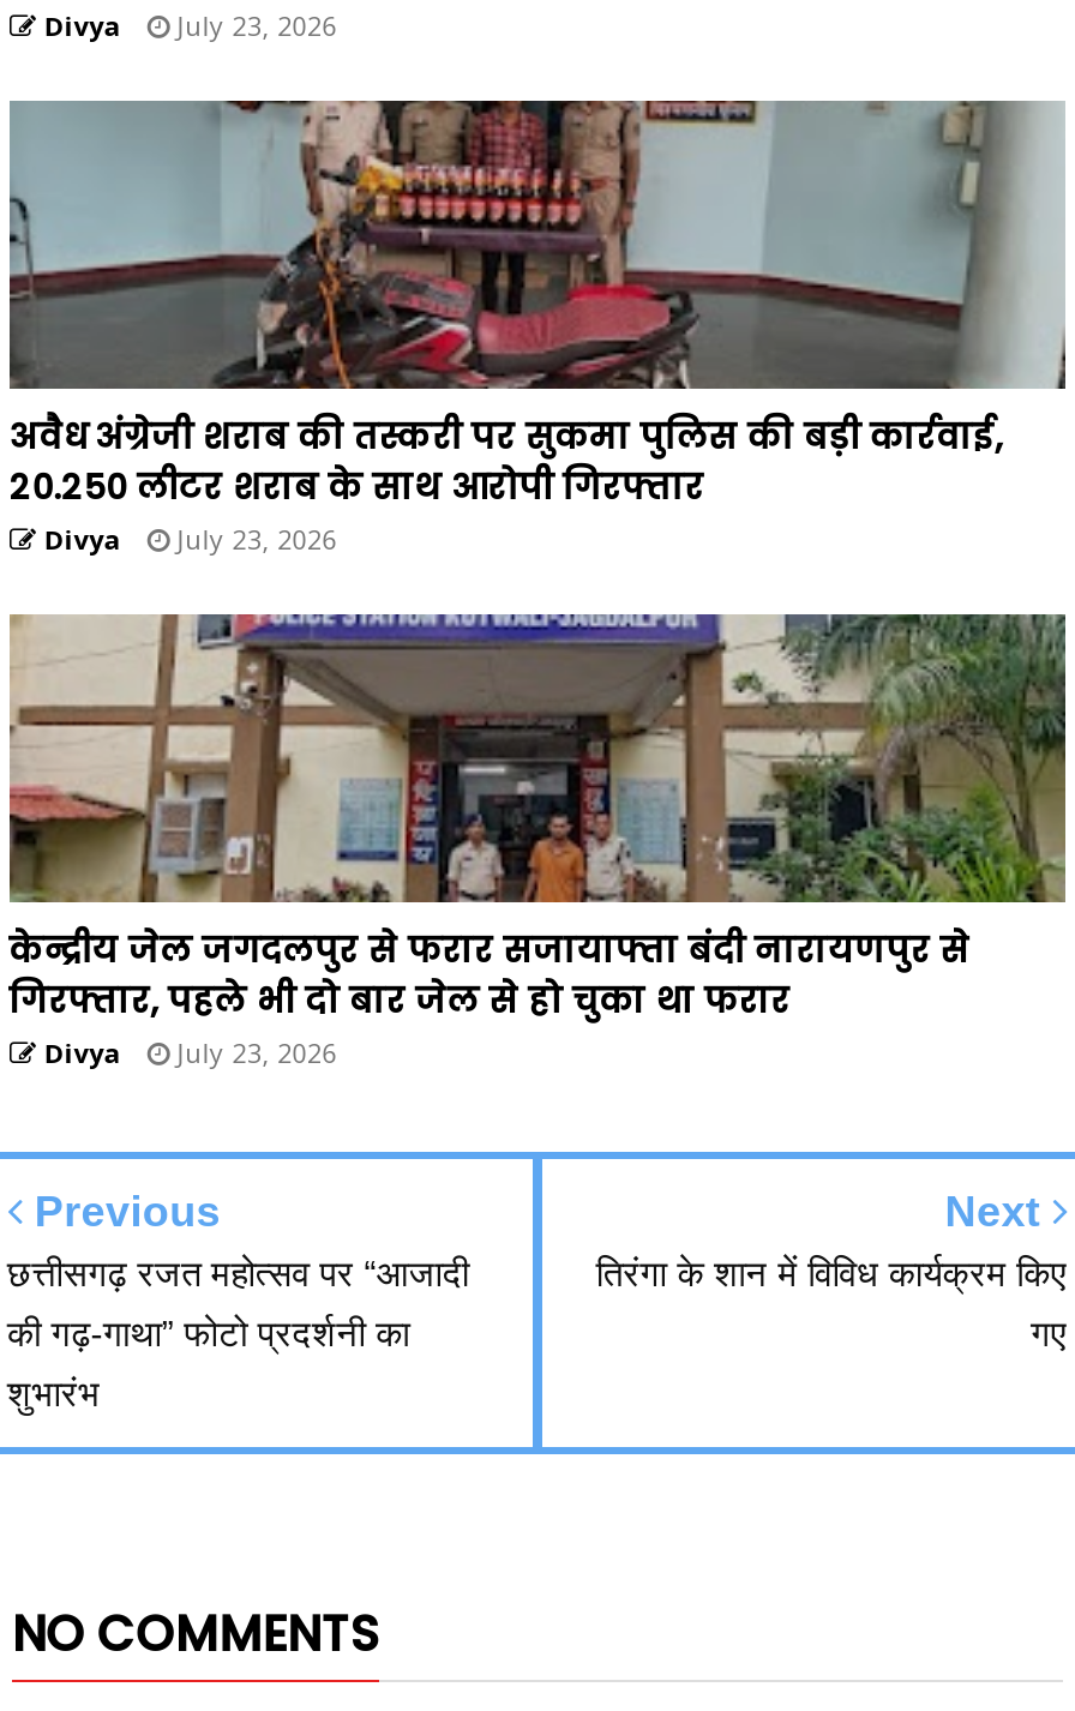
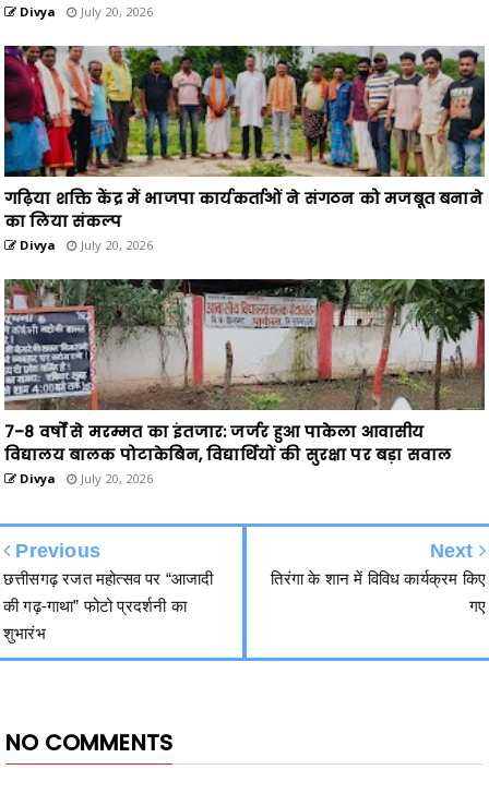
- Divya July 23, 2026
+ Divya July 20, 2026

- [image]
- अवैध अंग्रेजी शराब की तस्करी पर सुकमा पुलिस की बड़ी कार्रवाई,
- 20.250 लीटर शराब के साथ आरोपी गिरफ्तार
+ [image]
+ गढ़िया शक्ति केंद्र में भाजपा कार्यकर्ताओं ने संगठन को मजबूत बनाने
+ का लिया संकल्प

- Divya July 23, 2026
+ Divya July 20, 2026

- [image]
- केन्द्रीय जेल जगदलपुर से फरार सजायाफ्ता बंदी नारायणपुर से
- गिरफ्तार, पहले भी दो बार जेल से हो चुका था फरार
+ [image]
+ 7–8 वर्षों से मरम्मत का इंतजार: जर्जर हुआ पाकेला आवासीय
+ विद्यालय बालक पोटाकेबिन, विद्यार्थियों की सुरक्षा पर बड़ा सवाल

- Divya July 23, 2026
+ Divya July 20, 2026
